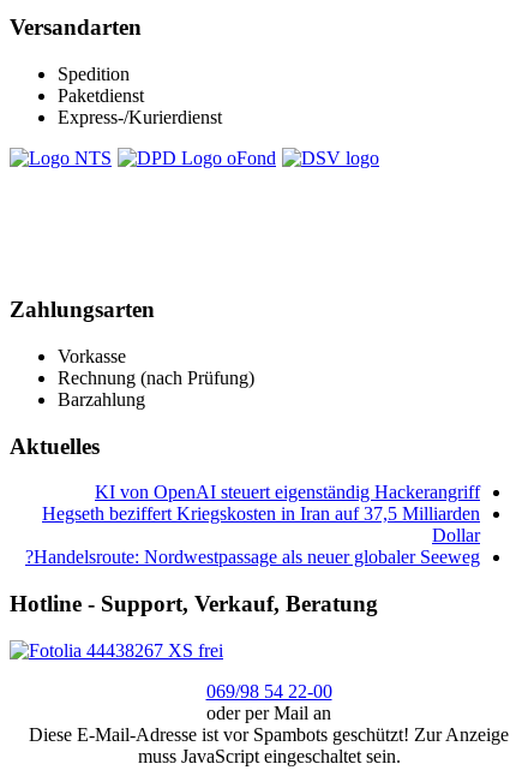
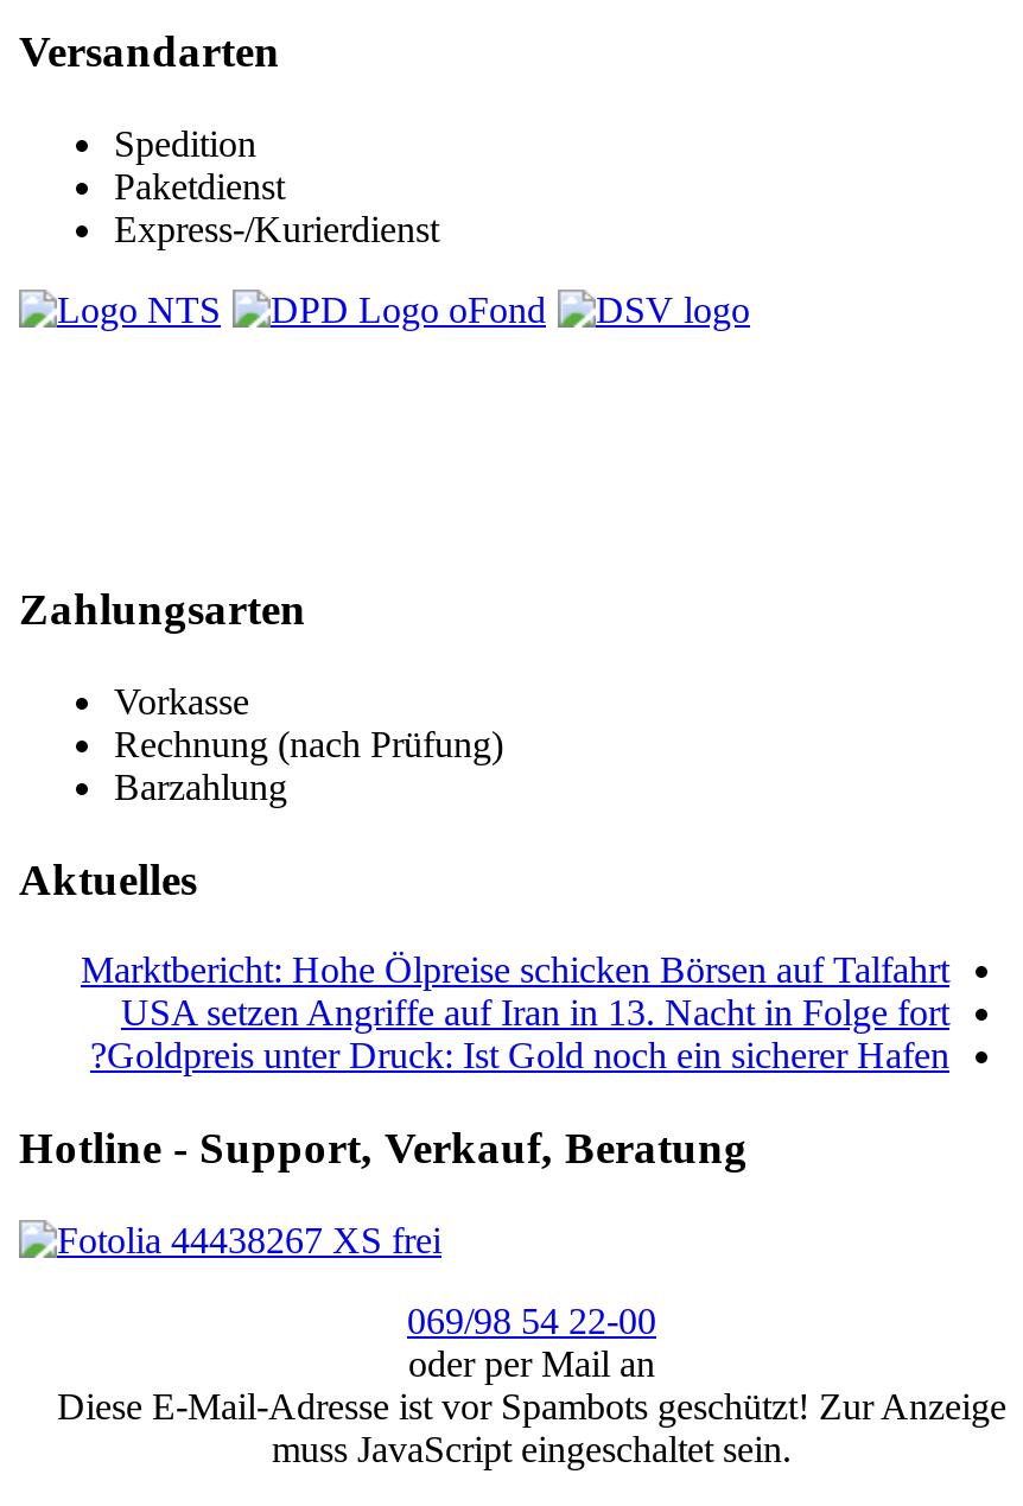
- KI von OpenAI steuert eigenständig Hackerangriff
- Hegseth beziffert Kriegskosten in Iran auf 37,5 Milliarden
- Dollar
- Handelsroute: Nordwestpassage als neuer globaler Seeweg?
+ Marktbericht: Hohe Ölpreise schicken Börsen auf Talfahrt
+ USA setzen Angriffe auf Iran in 13. Nacht in Folge fort
+ Goldpreis unter Druck: Ist Gold noch ein sicherer Hafen?
